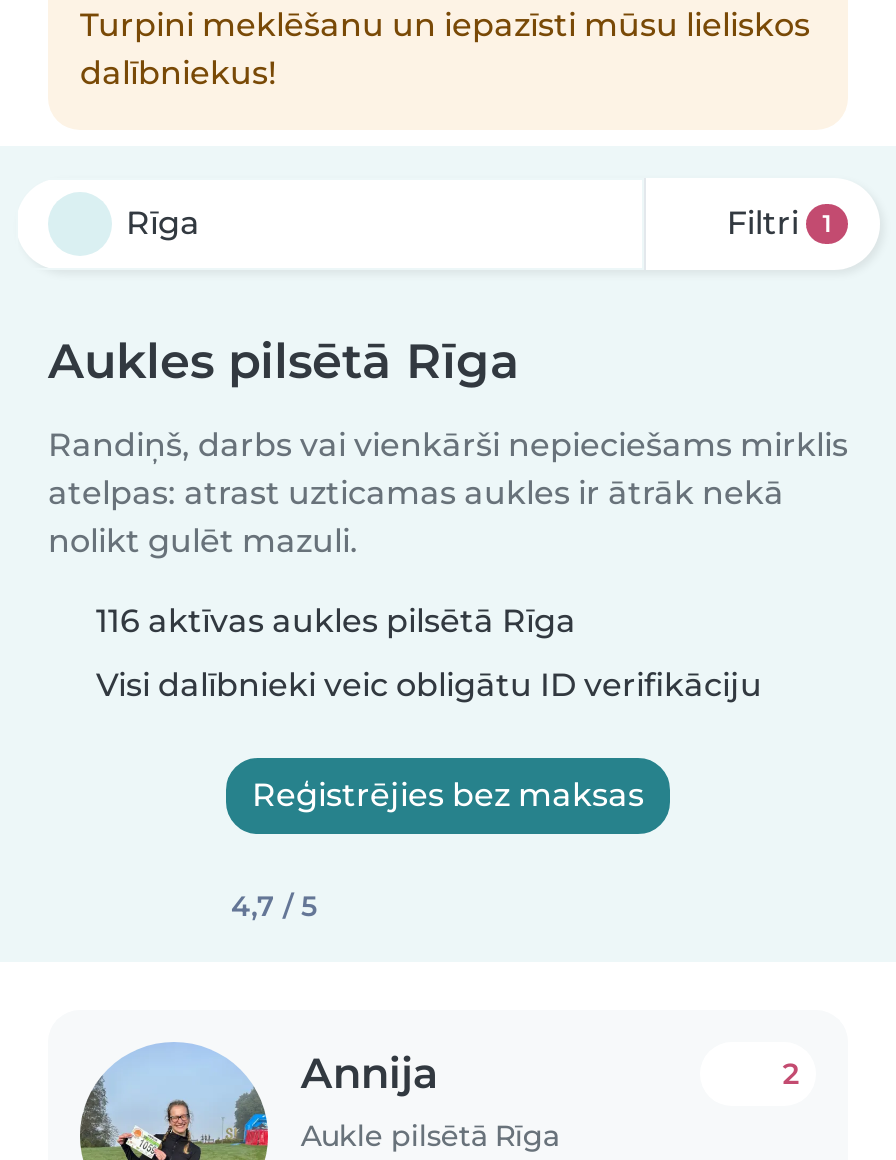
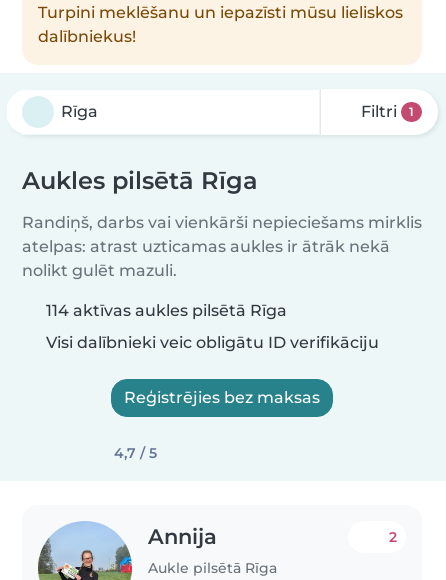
- 116 aktīvas aukles pilsētā Rīga
+ 114 aktīvas aukles pilsētā Rīga
